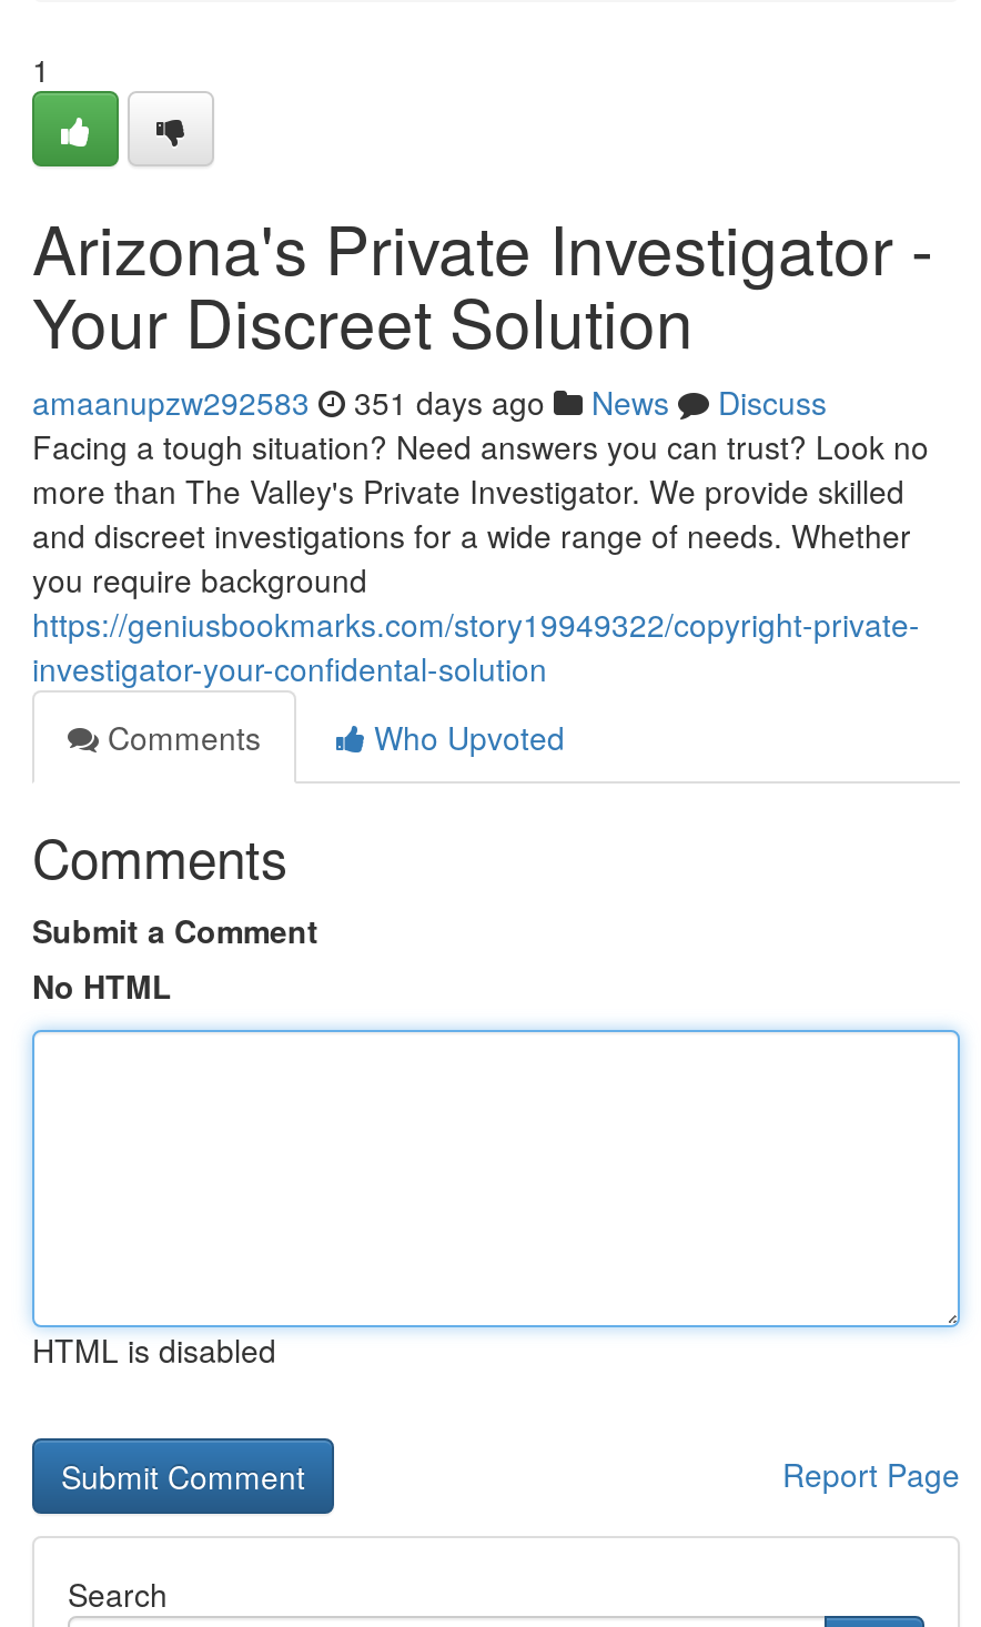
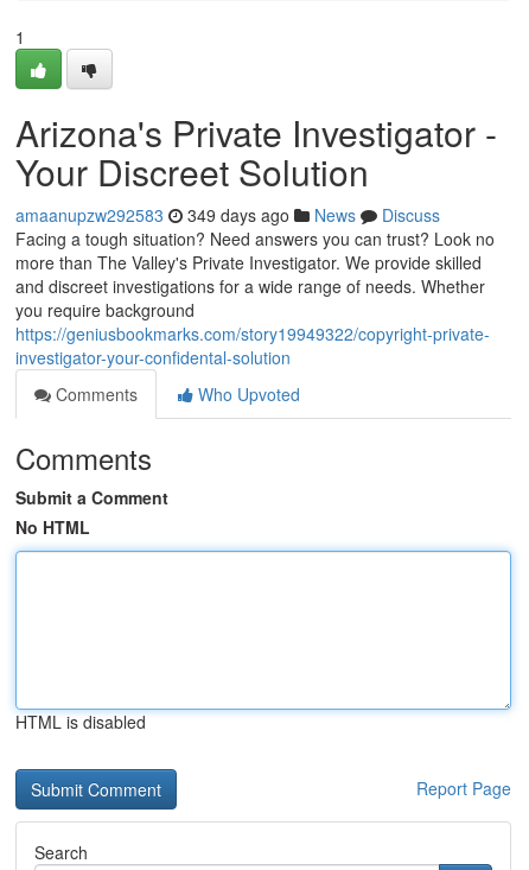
- amaanupzw292583 351 days ago News Discuss
+ amaanupzw292583 349 days ago News Discuss
